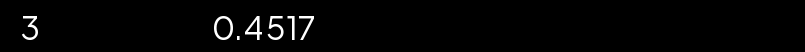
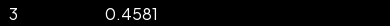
- 0.4517
+ 0.4581
